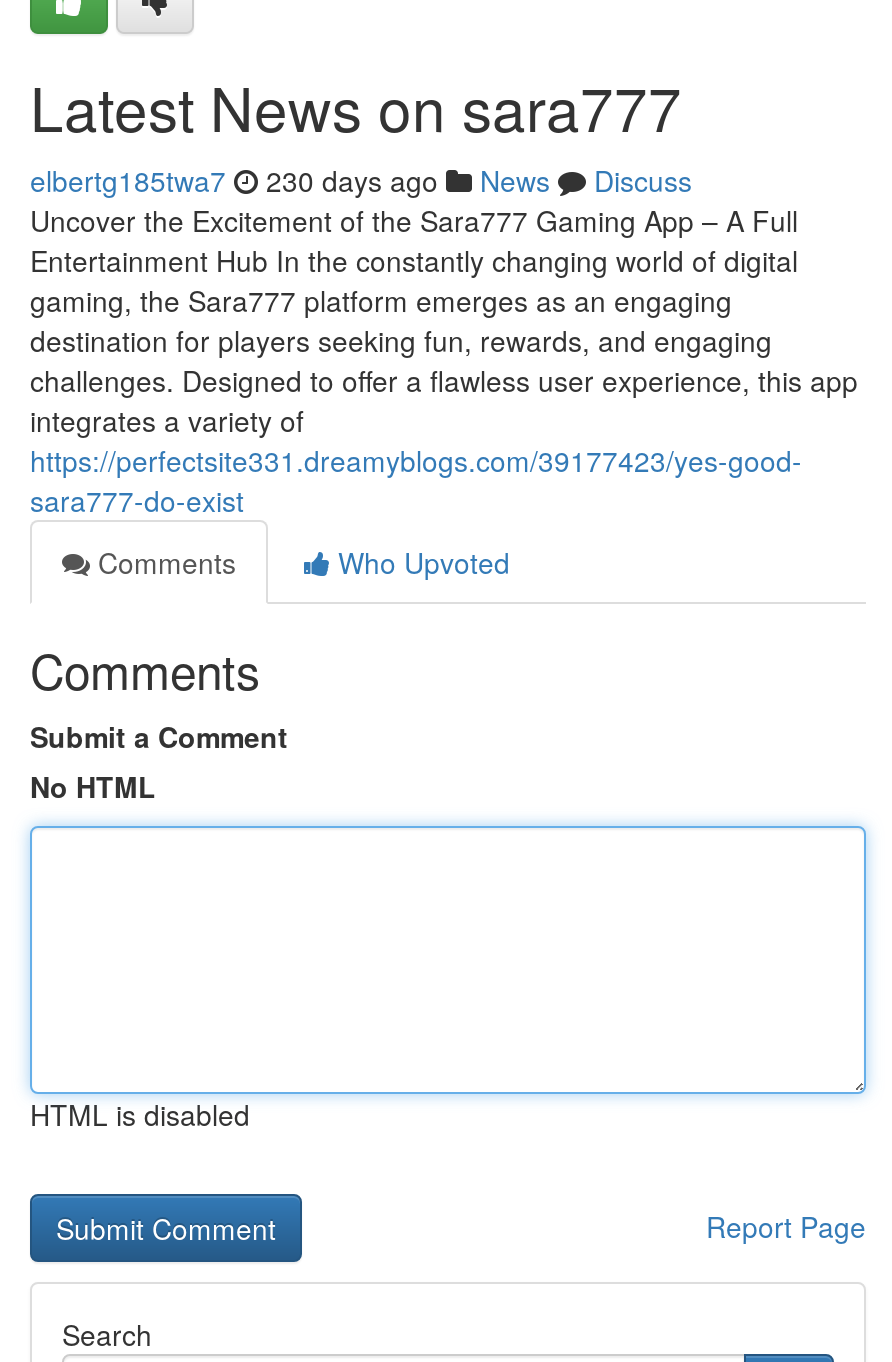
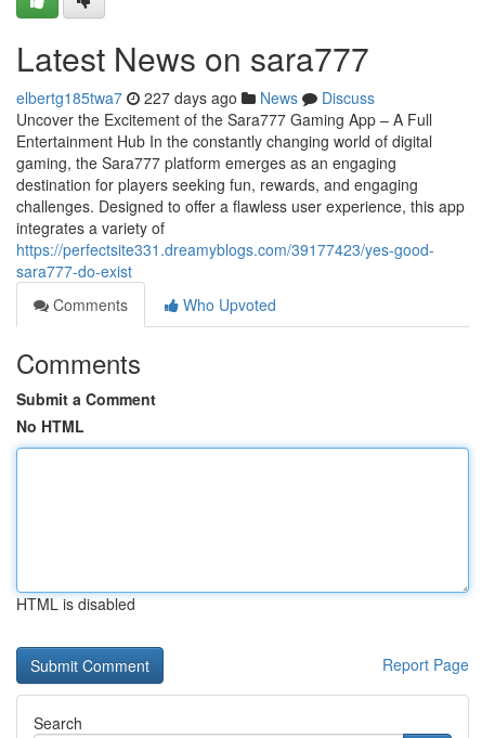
- elbertg185twa7 230 days ago News Discuss
+ elbertg185twa7 227 days ago News Discuss
